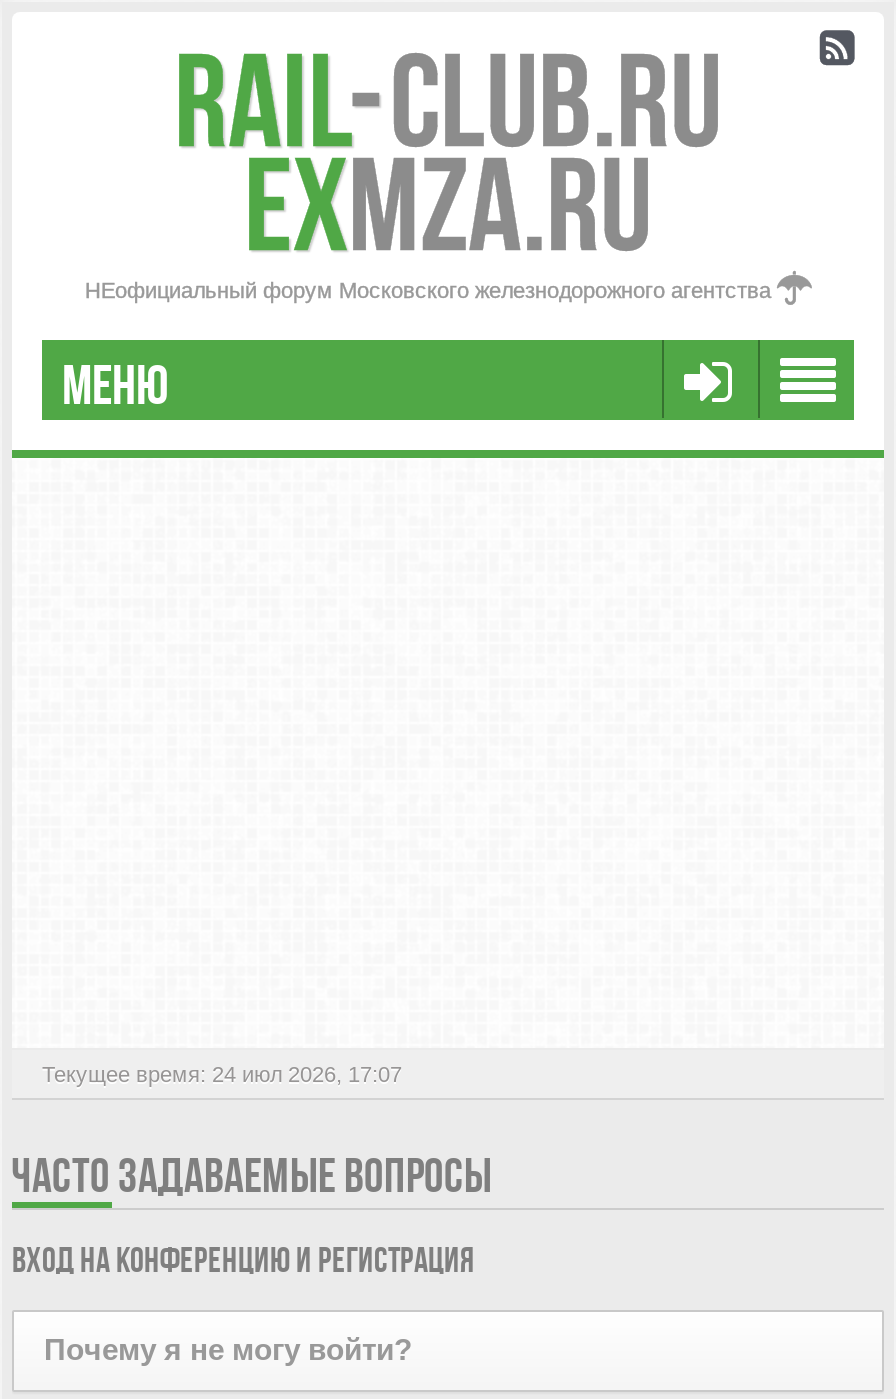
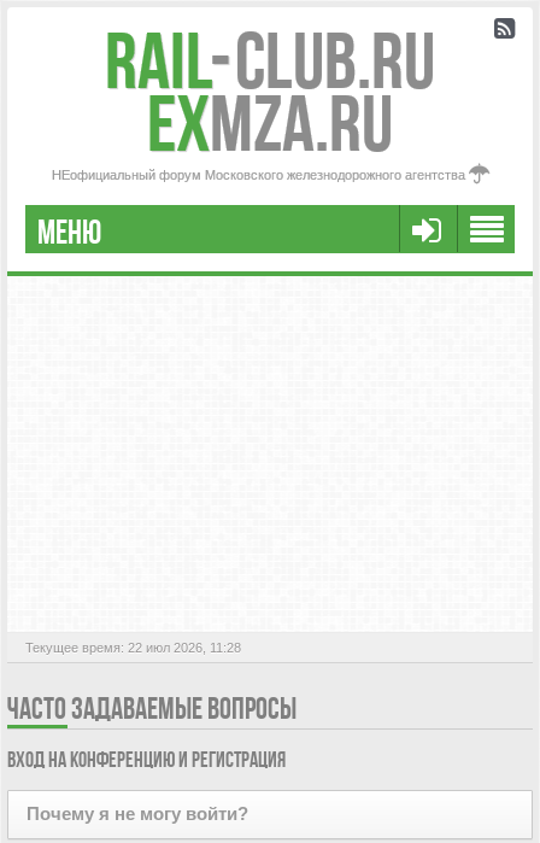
- Текущее время: 24 июл 2026, 17:07
+ Текущее время: 22 июл 2026, 11:28
